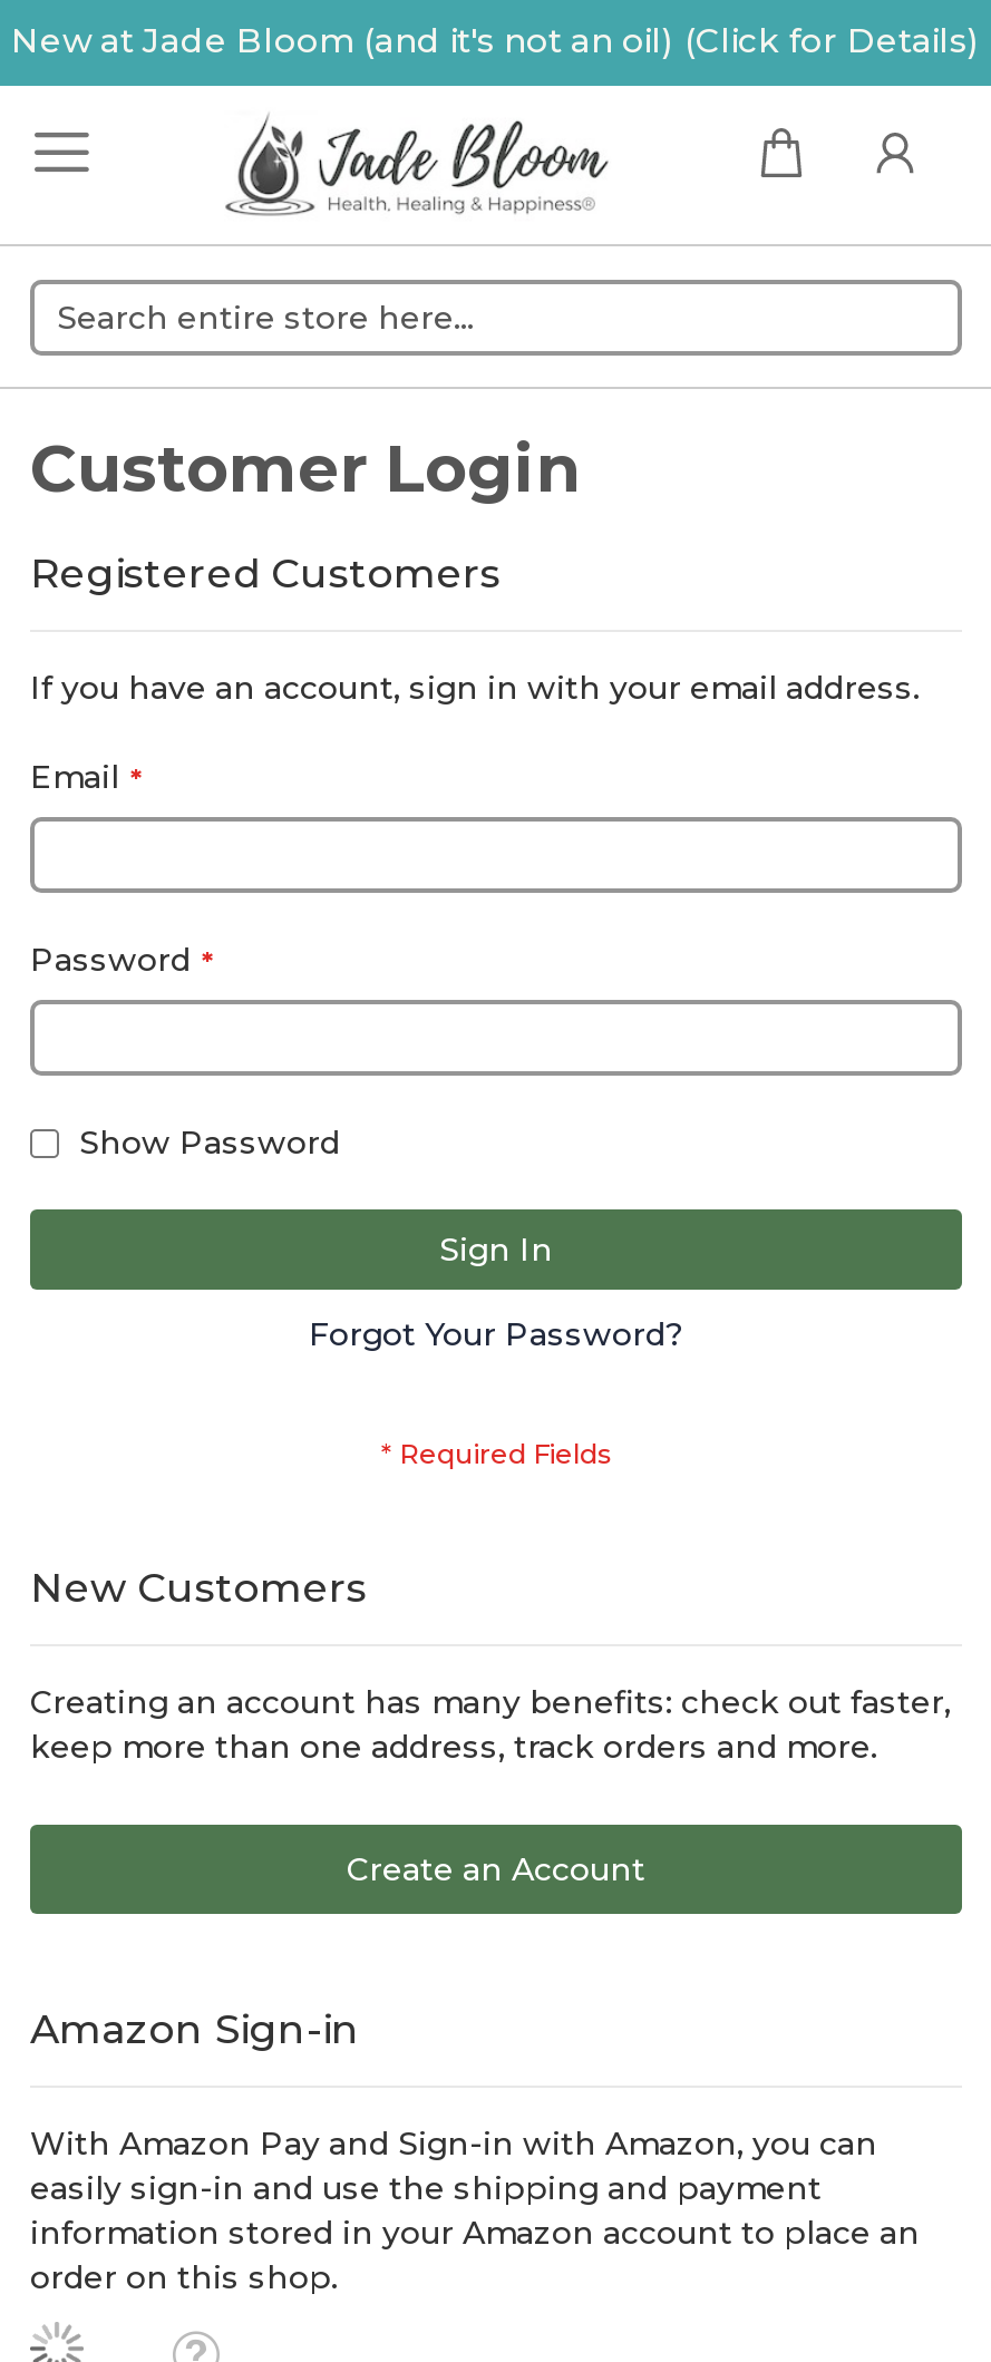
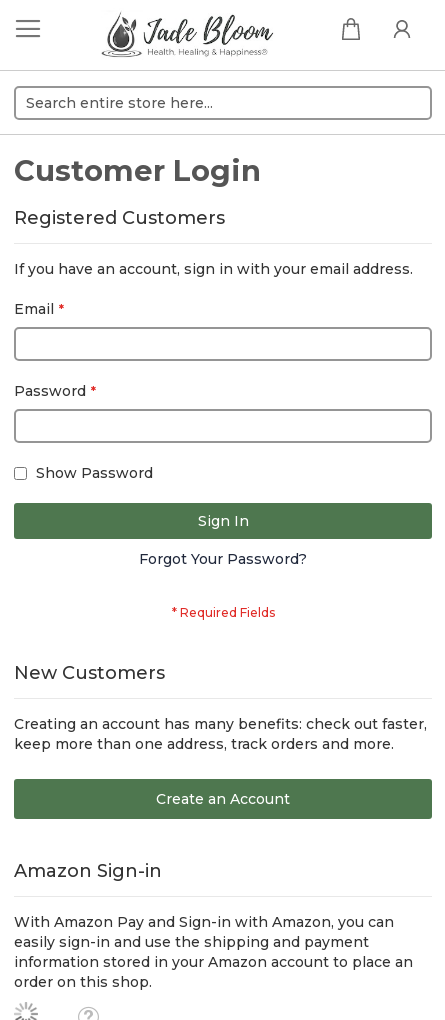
- New at Jade Bloom (and it's not an oil) (Click for Details)
